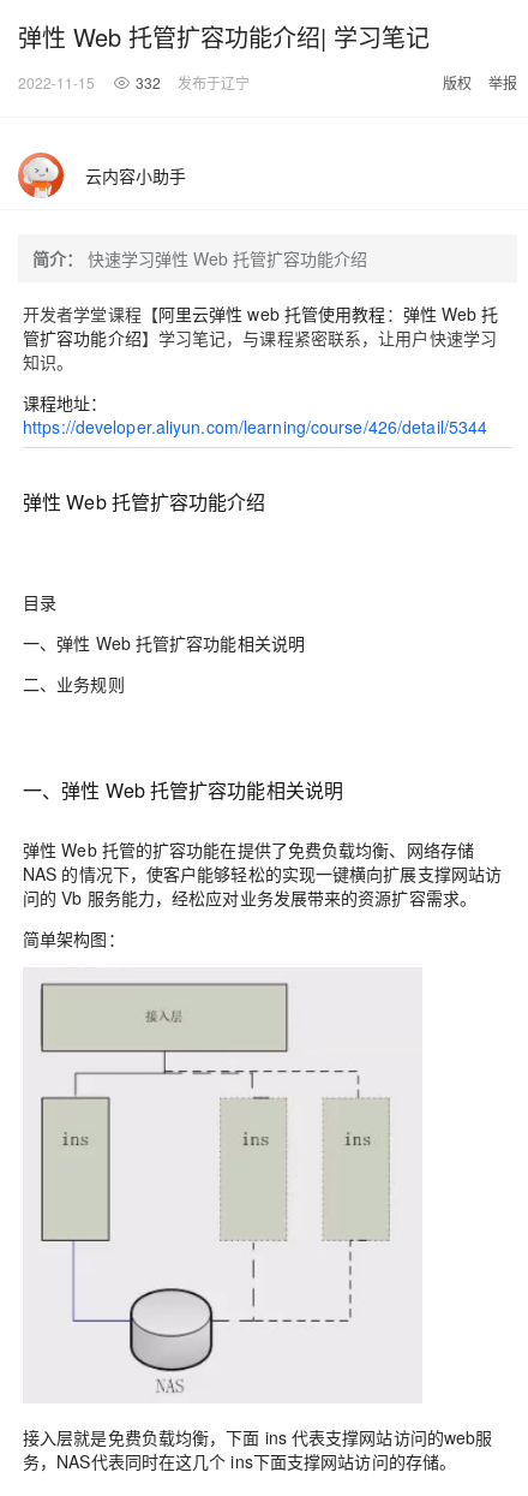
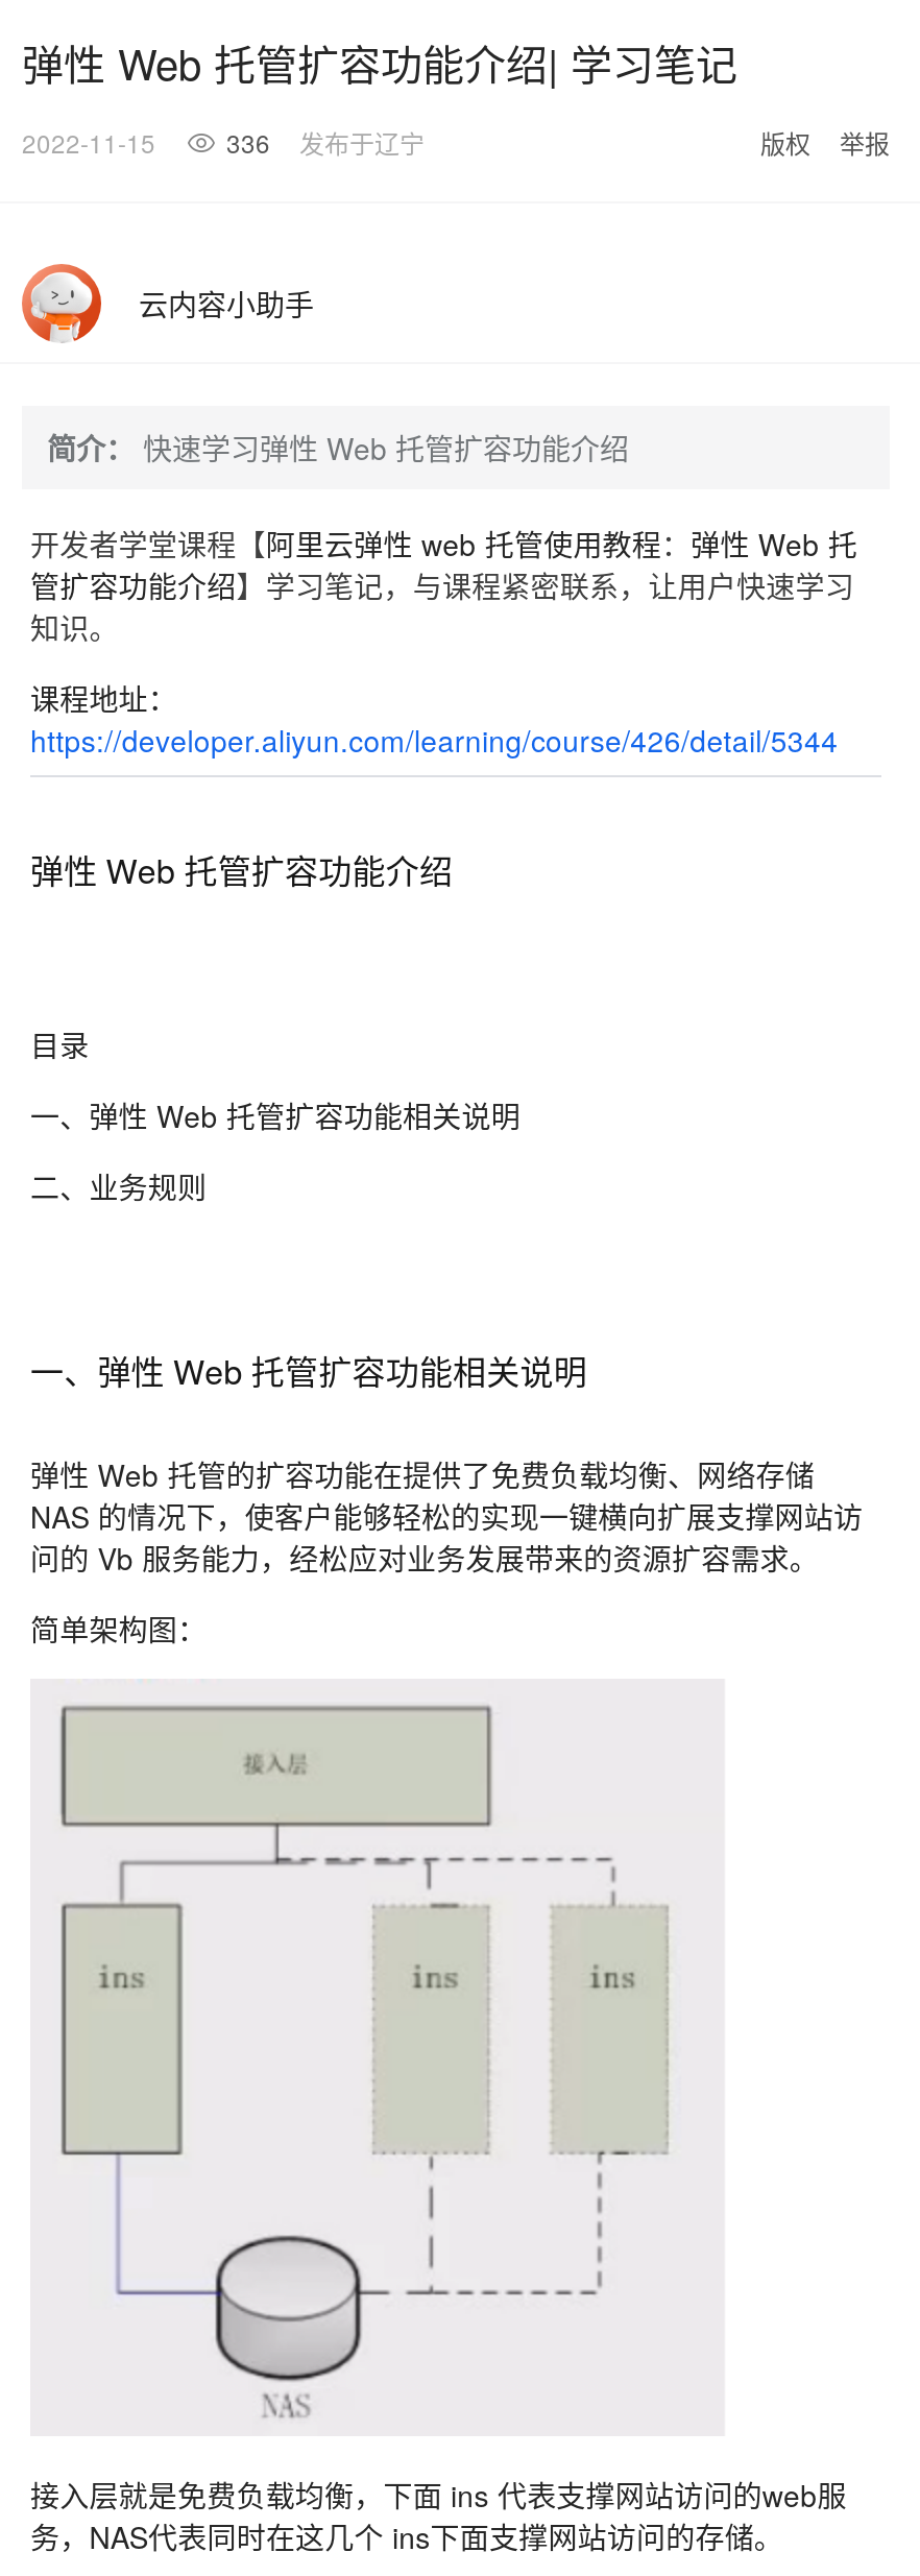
- 2022-11-15 332 发布于辽宁
+ 2022-11-15 336 发布于辽宁
